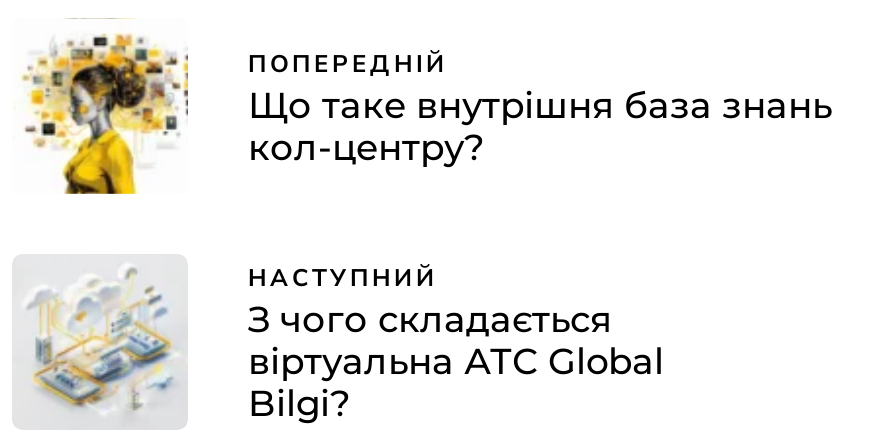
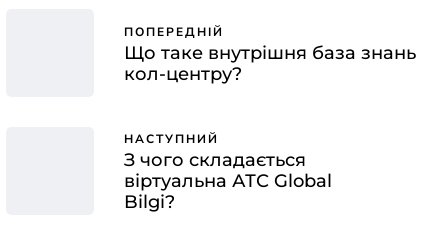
- [image]

- [image]
